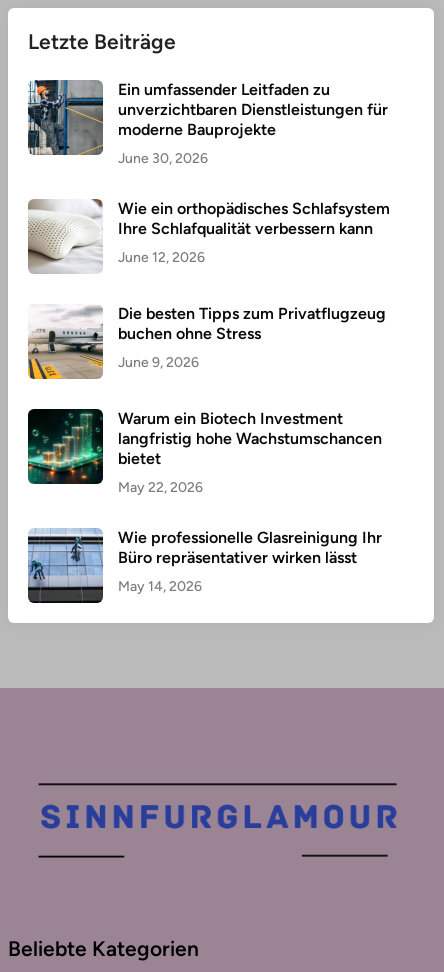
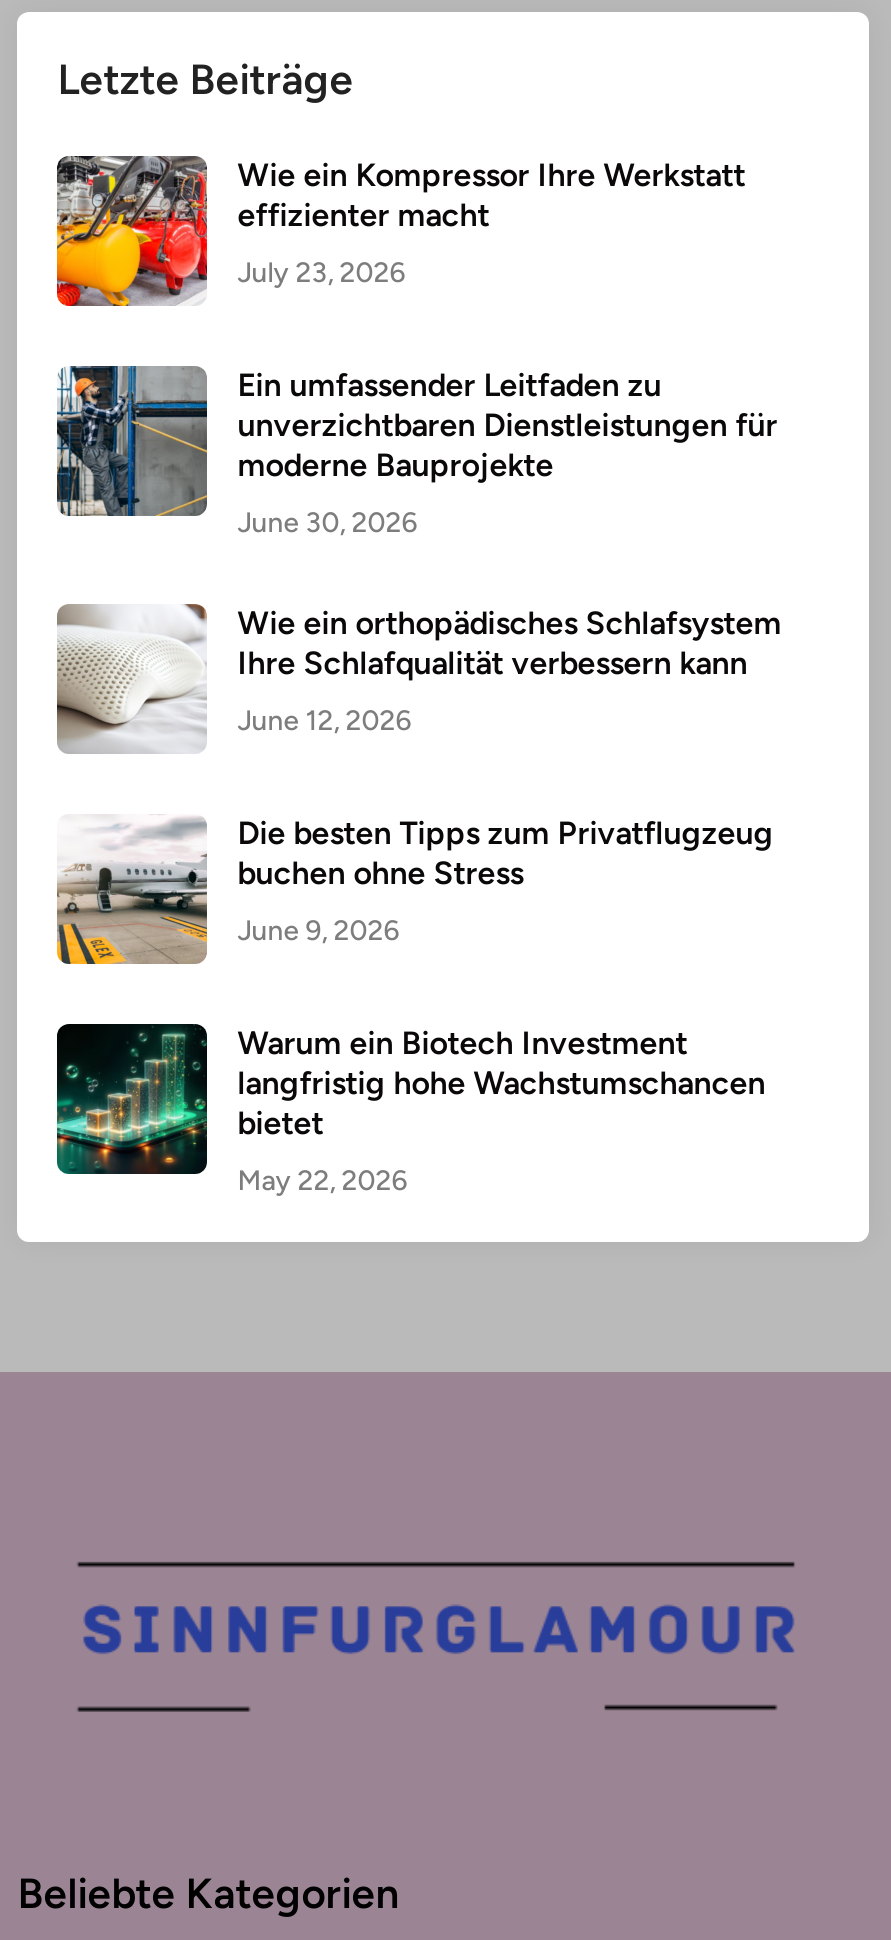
+ [image]
+ Wie ein Kompressor Ihre Werkstatt
+ effizienter macht
+ July 23, 2026

moved down: [image] | Ein umfassender Leitfaden zu | unverzichtbaren Dienstleistungen für | ... | bietet | May 22, 2026

- [image]
- Wie professionelle Glasreinigung Ihr
- Büro repräsentativer wirken lässt
- May 14, 2026
